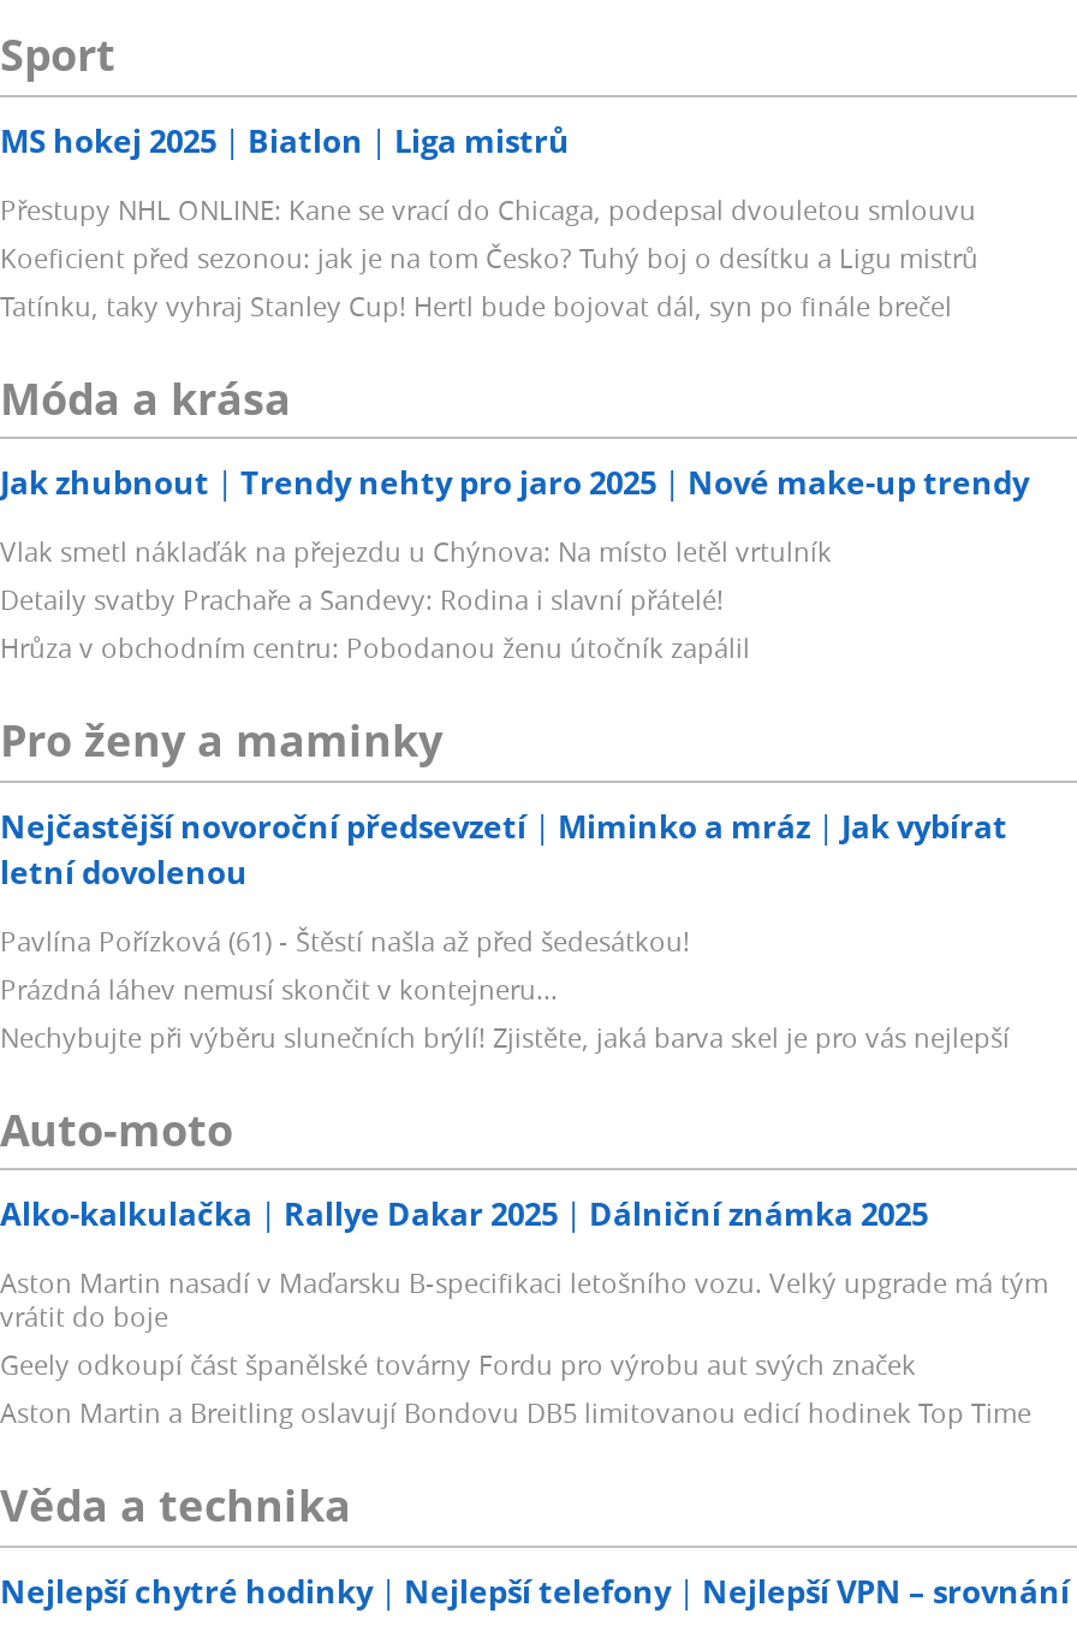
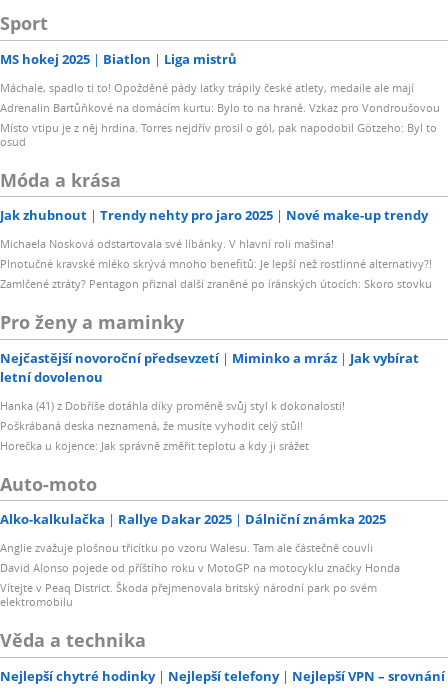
- Přestupy NHL ONLINE: Kane se vrací do Chicaga, podepsal dvouletou smlouvu
- Koeficient před sezonou: jak je na tom Česko? Tuhý boj o desítku a Ligu mistrů
- Tatínku, taky vyhraj Stanley Cup! Hertl bude bojovat dál, syn po finále brečel
+ Máchale, spadlo ti to! Opožděné pády laťky trápily české atlety, medaile ale mají
+ Adrenalin Bartůňkové na domácím kurtu: Bylo to na hraně. Vzkaz pro Vondroušovou
+ Místo vtipu je z něj hrdina. Torres nejdřív prosil o gól, pak napodobil Götzeho: Byl to
+ osud

- Vlak smetl náklaďák na přejezdu u Chýnova: Na místo letěl vrtulník
- Detaily svatby Prachaře a Sandevy: Rodina i slavní přátelé!
- Hrůza v obchodním centru: Pobodanou ženu útočník zapálil
+ Michaela Nosková odstartovala své líbánky. V hlavní roli mašina!
+ Plnotučné kravské mléko skrývá mnoho benefitů: Je lepší než rostlinné alternativy?!
+ Zamlčené ztráty? Pentagon přiznal další zraněné po íránských útocích: Skoro stovku

- Pavlína Pořízková (61) - Štěstí našla až před šedesátkou!
- Prázdná láhev nemusí skončit v kontejneru...
- Nechybujte při výběru slunečních brýlí! Zjistěte, jaká barva skel je pro vás nejlepší
+ Hanka (41) z Dobříše dotáhla díky proměně svůj styl k dokonalosti!
+ Poškrábaná deska neznamená, že musíte vyhodit celý stůl!
+ Horečka u kojence: Jak správně změřit teplotu a kdy ji srážet

- Aston Martin nasadí v Maďarsku B-specifikaci letošního vozu. Velký upgrade má tým
- vrátit do boje
- Geely odkoupí část španělské továrny Fordu pro výrobu aut svých značek
- Aston Martin a Breitling oslavují Bondovu DB5 limitovanou edicí hodinek Top Time
+ Anglie zvažuje plošnou třicítku po vzoru Walesu. Tam ale částečně couvli
+ David Alonso pojede od příštího roku v MotoGP na motocyklu značky Honda
+ Vítejte v Peaq District. Škoda přejmenovala britský národní park po svém
+ elektromobilu
